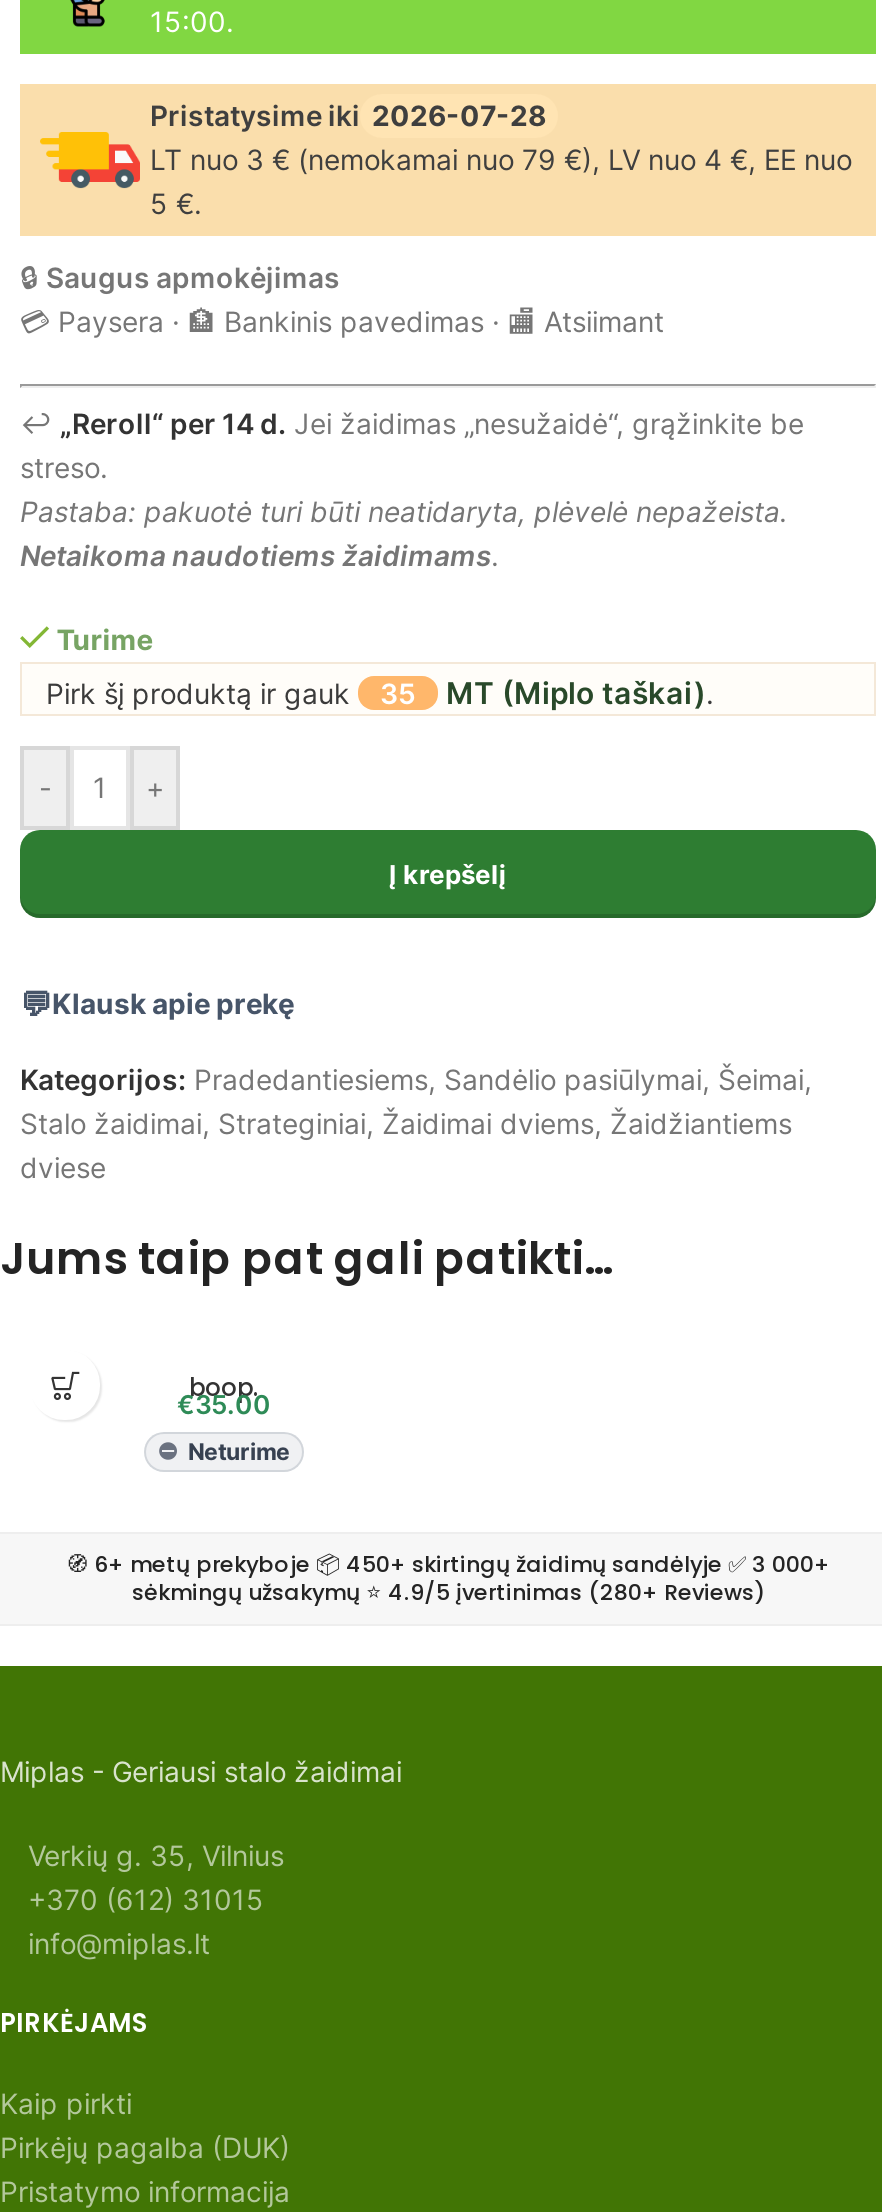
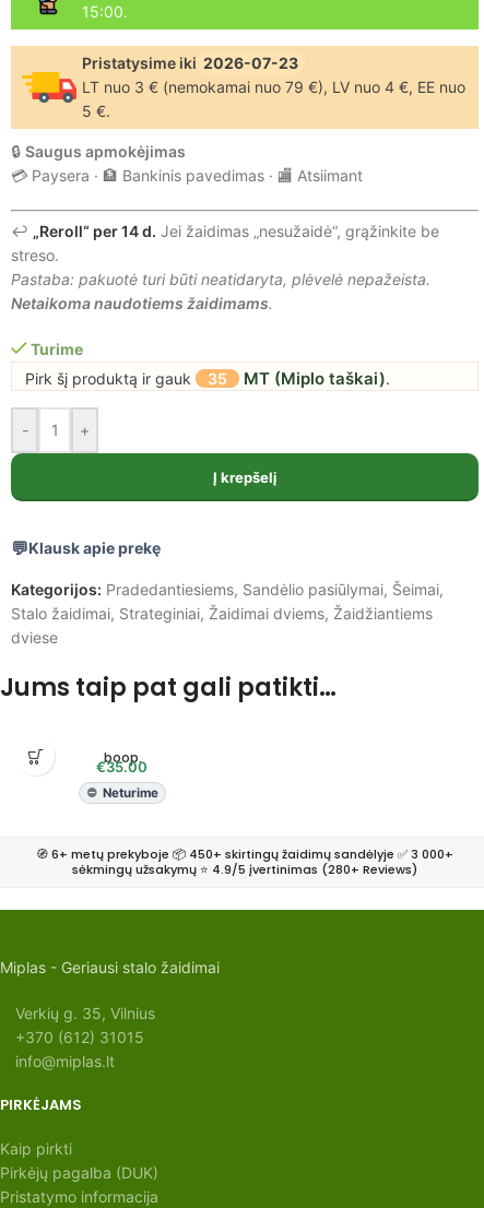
- Pristatysime iki 2026-07-28
+ Pristatysime iki 2026-07-23
